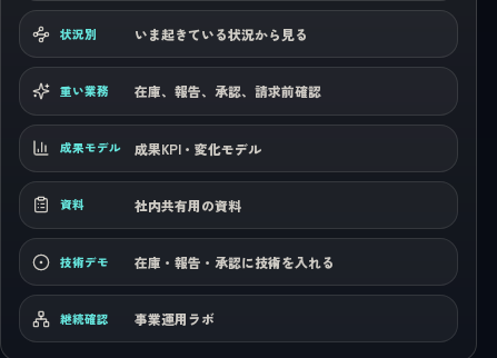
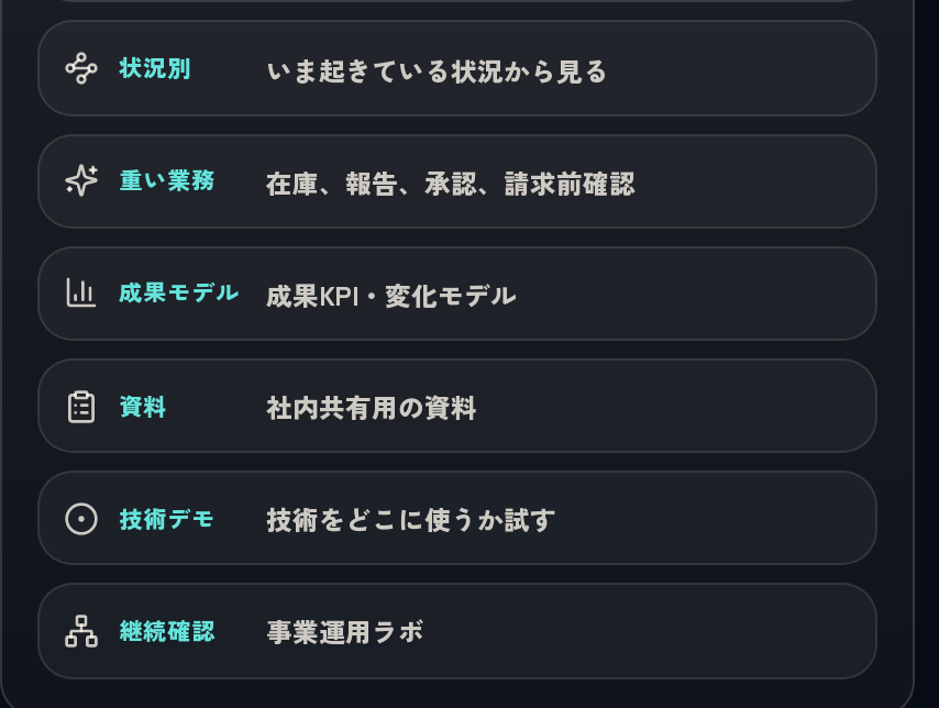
- 在庫・報告・承認に技術を入れる
+ 技術をどこに使うか試す
